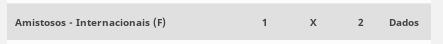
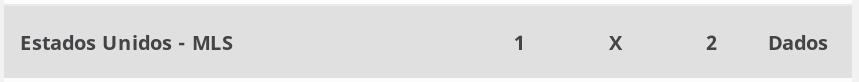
- Amistosos - Internacionais (F)
+ Estados Unidos - MLS
